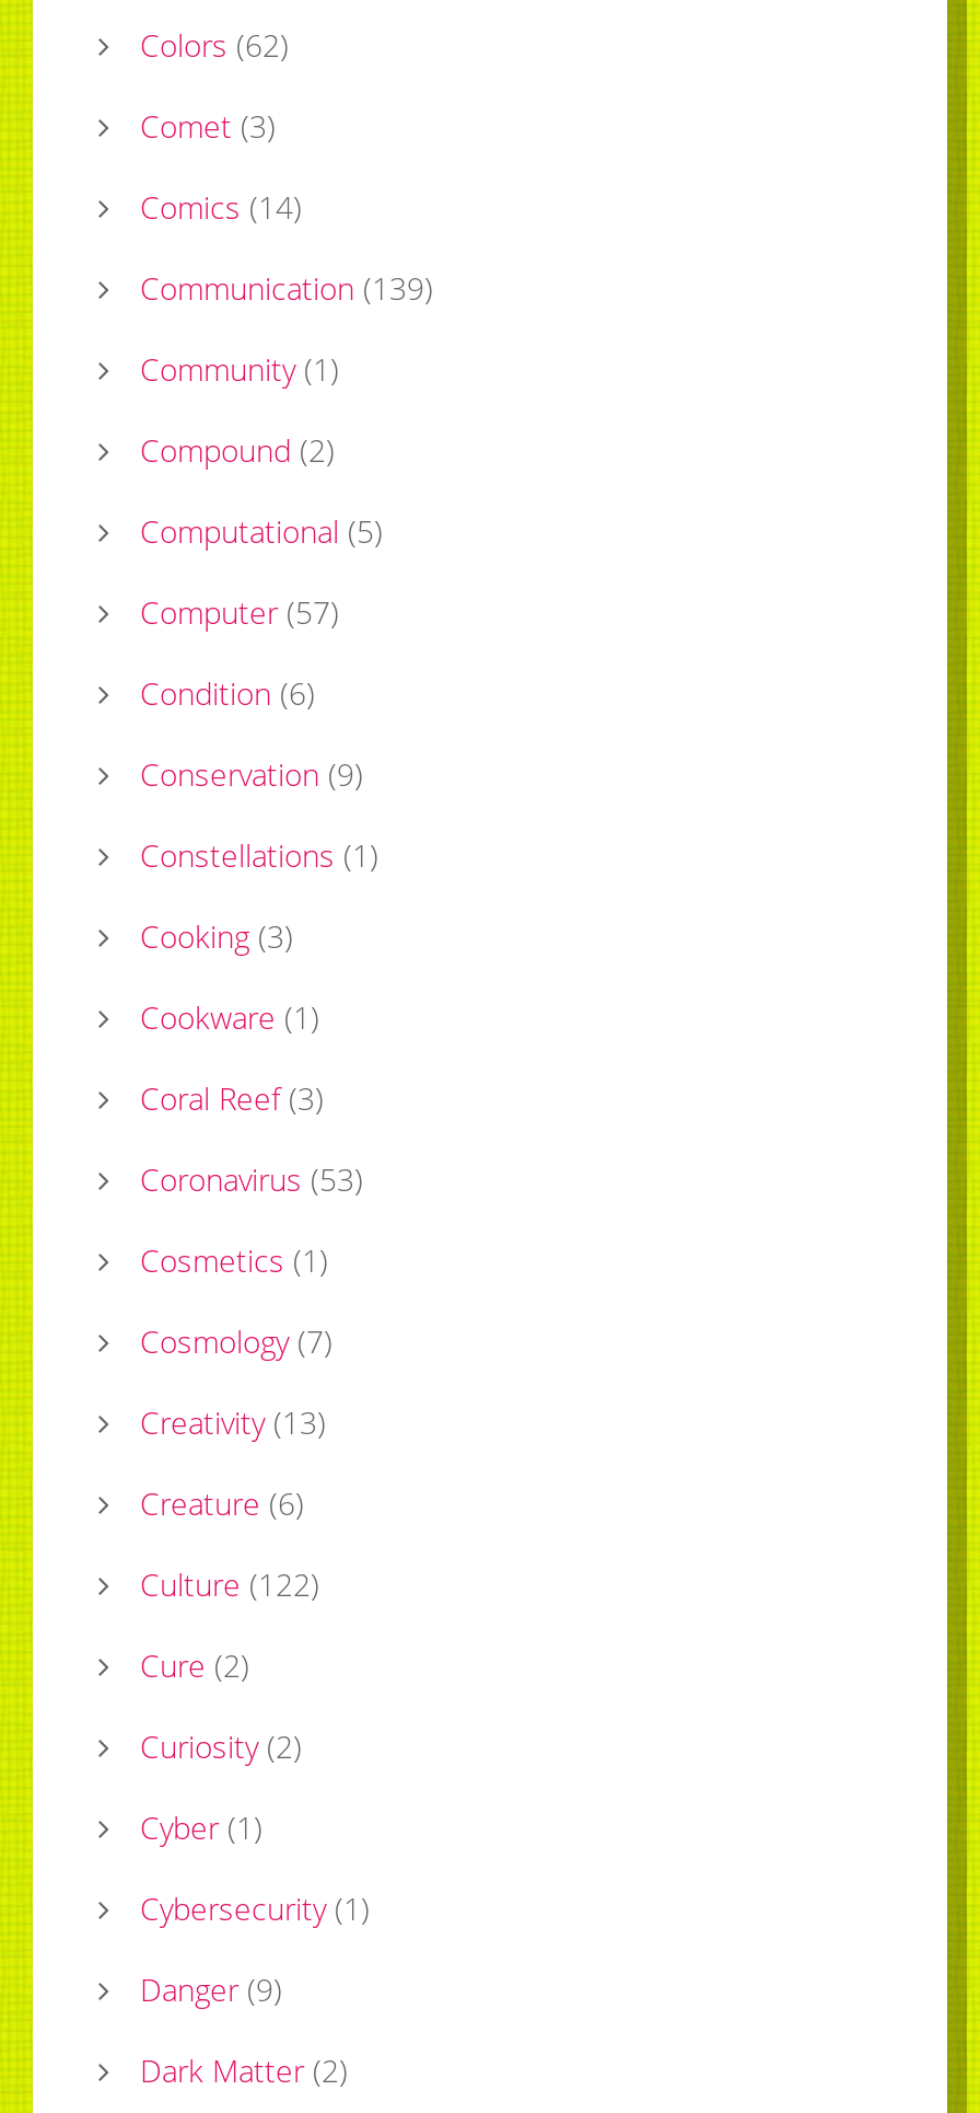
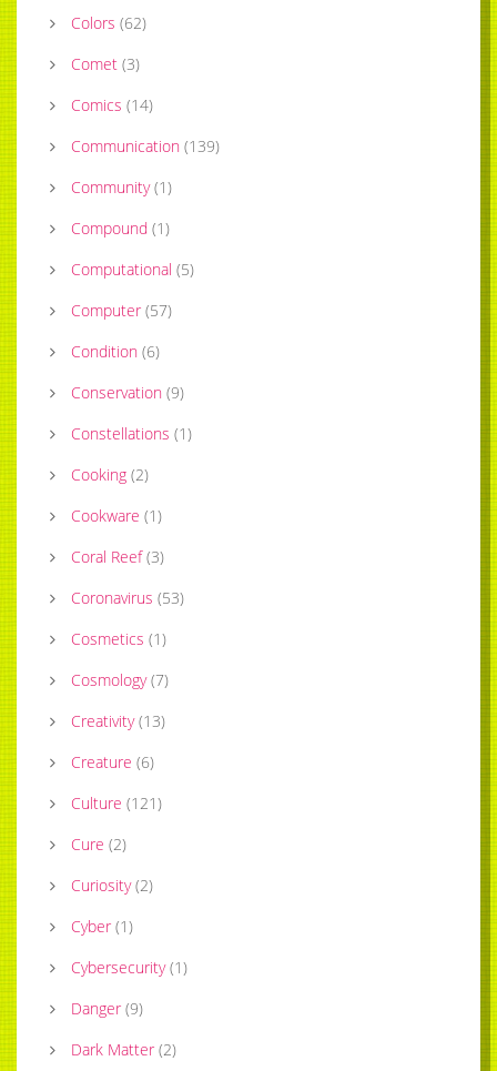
- Compound (2)
+ Compound (1)

- Cooking (3)
+ Cooking (2)

- Culture (122)
+ Culture (121)
